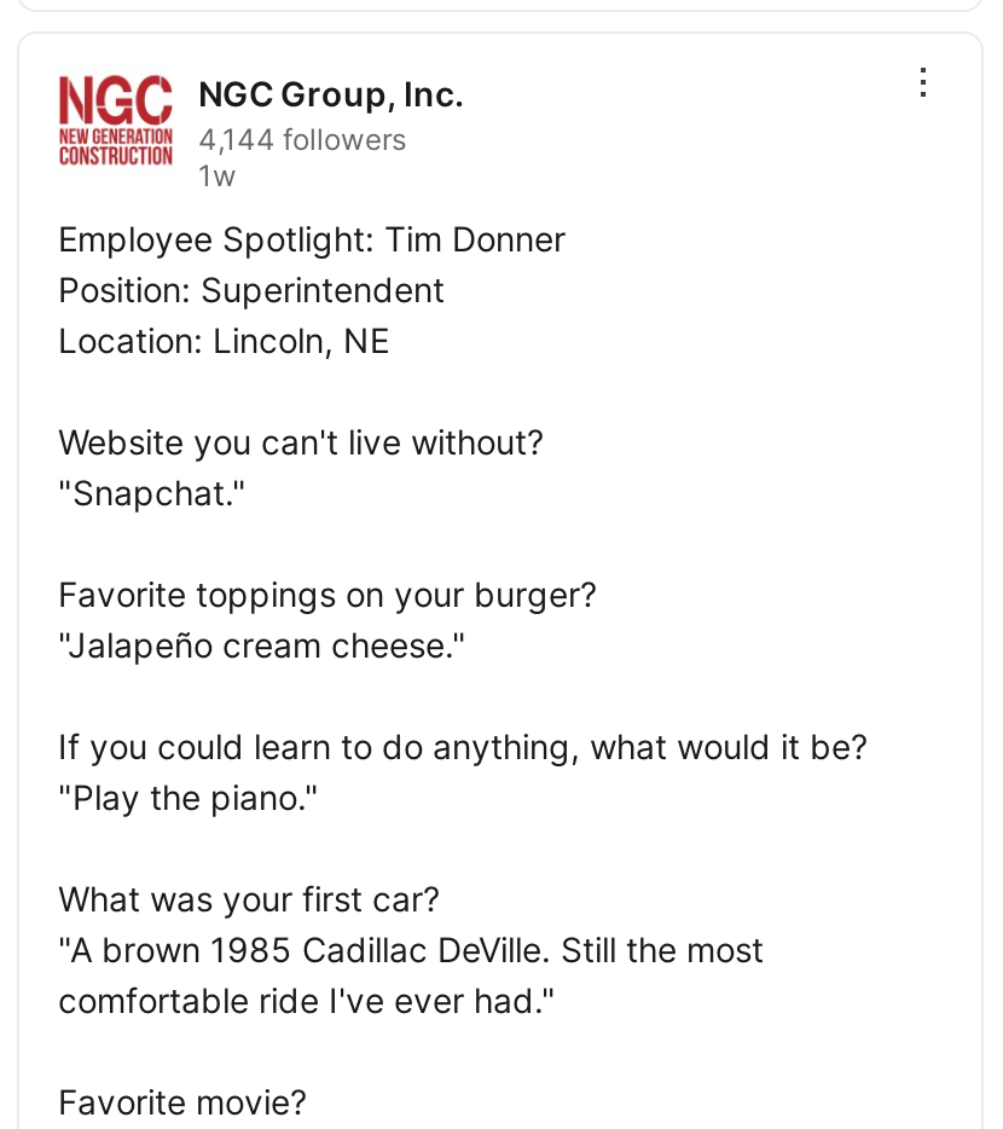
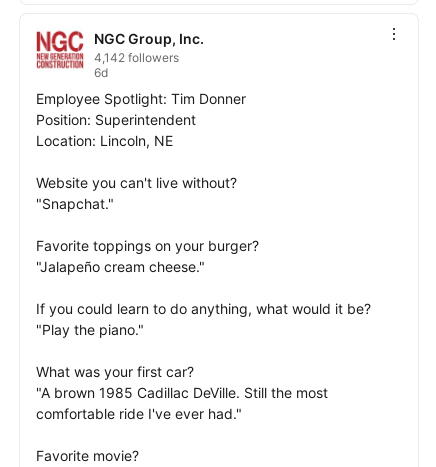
- 4,144 followers
- 1w
+ 4,142 followers
+ 6d
